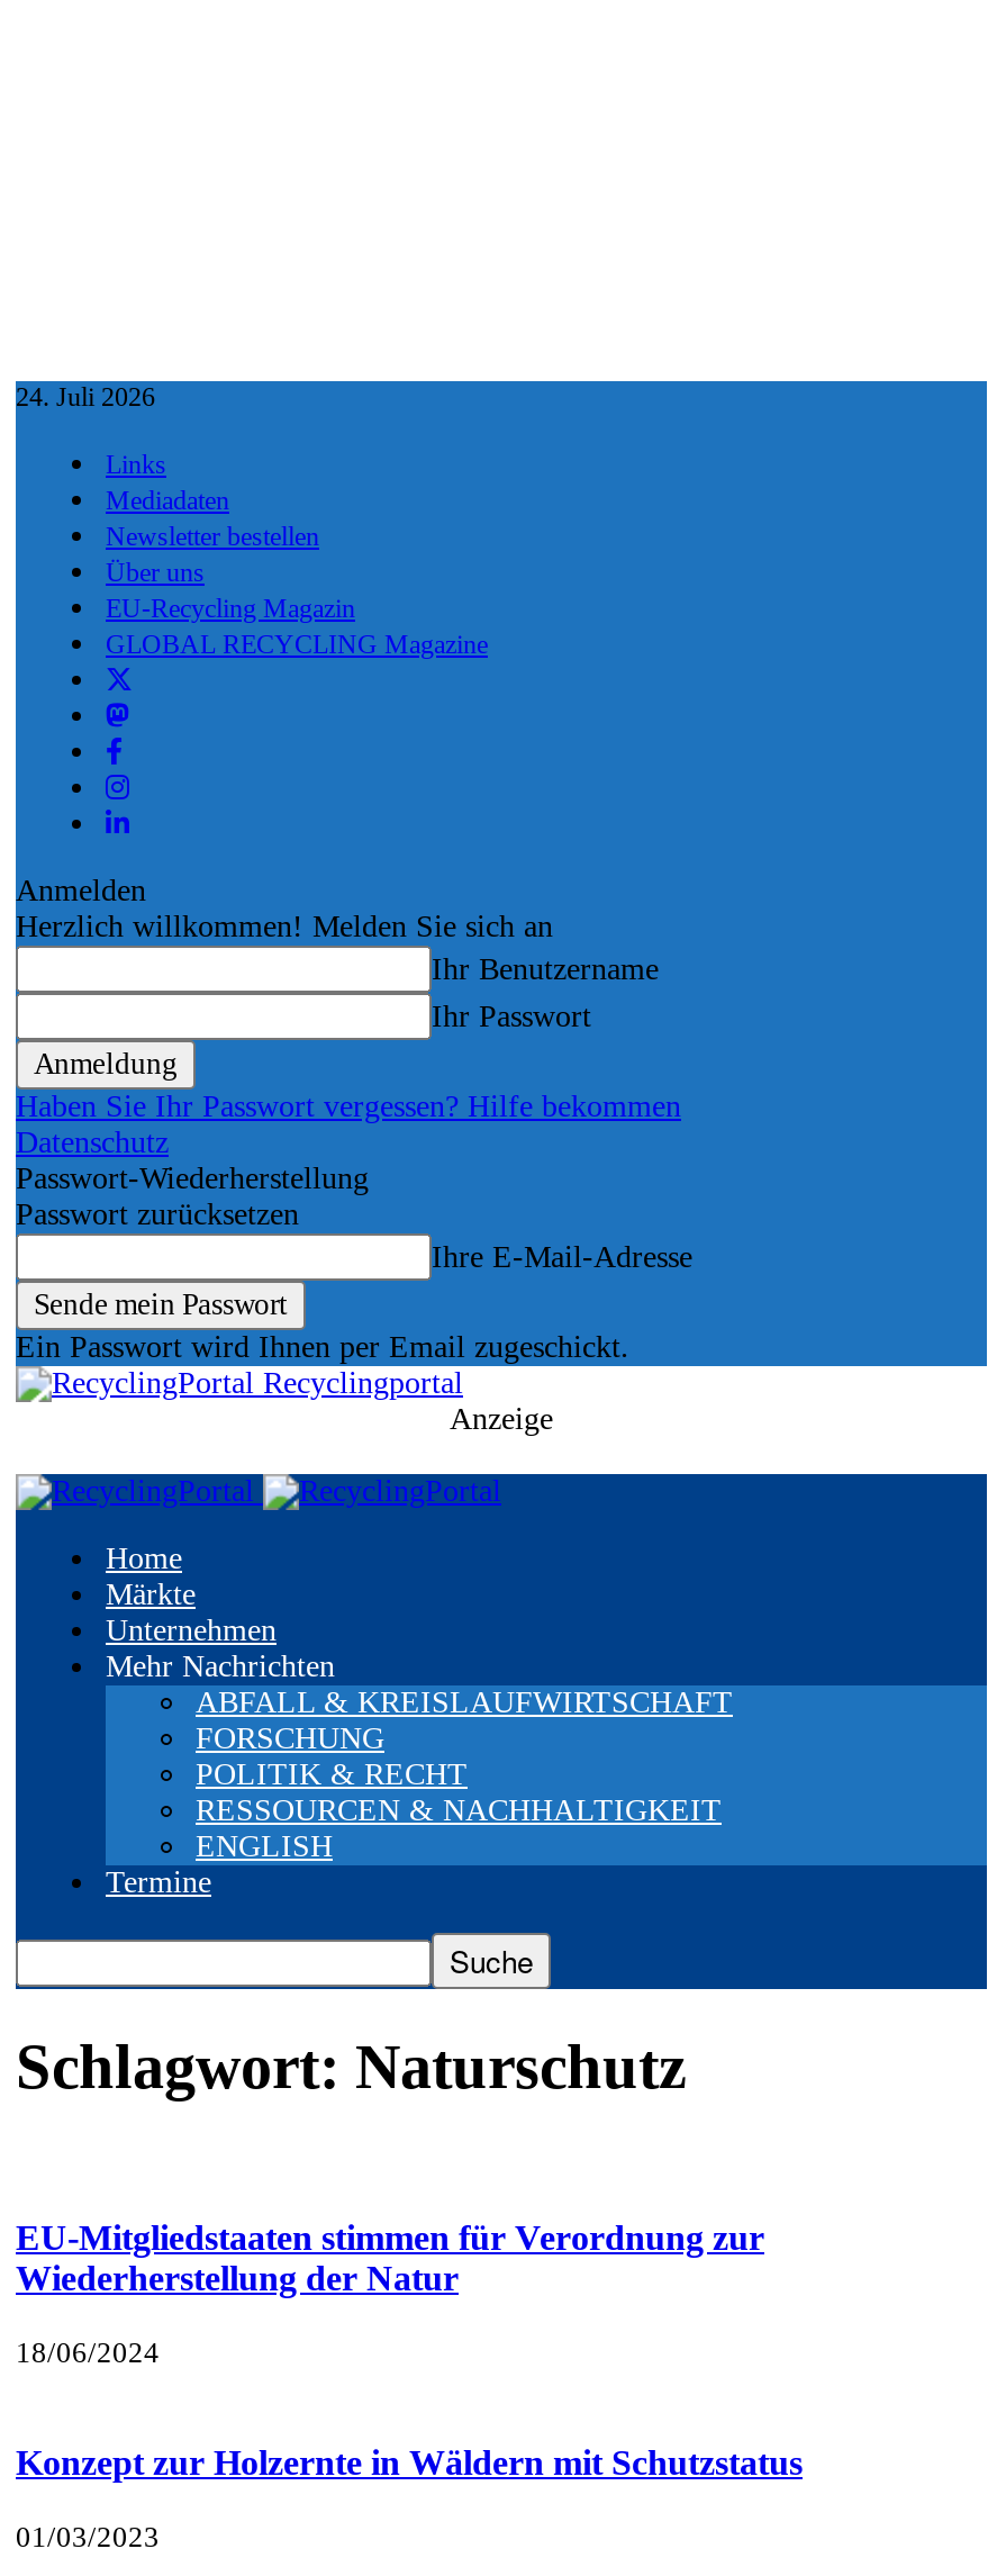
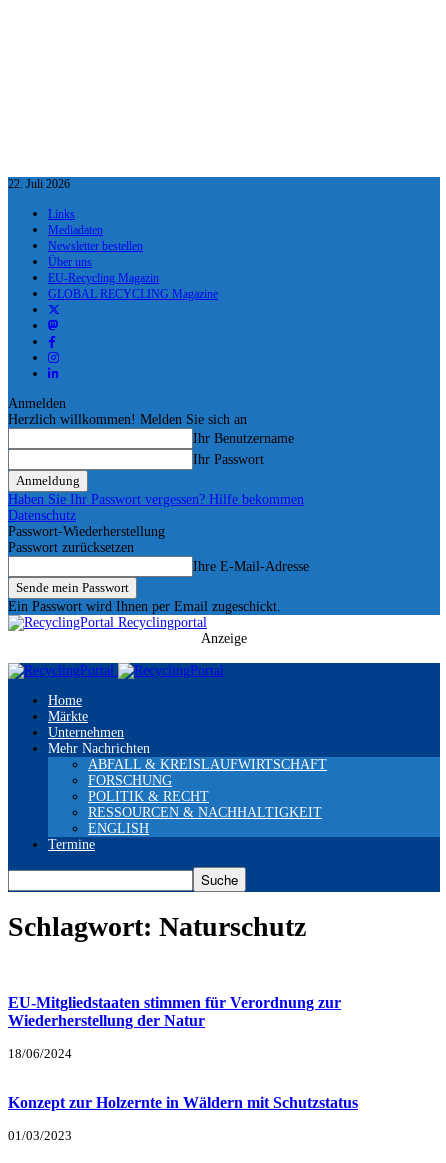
- 24. Juli 2026
+ 22. Juli 2026
